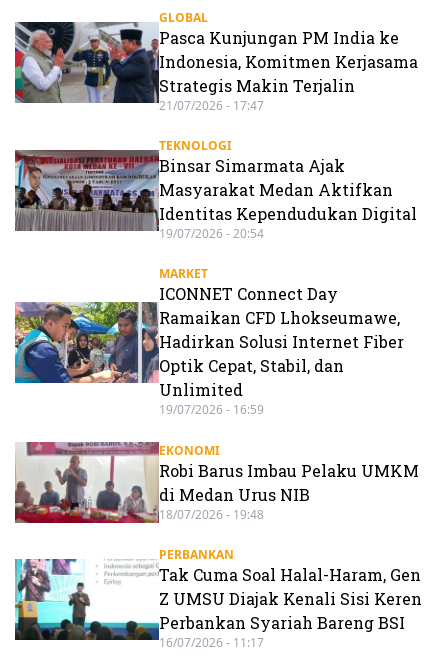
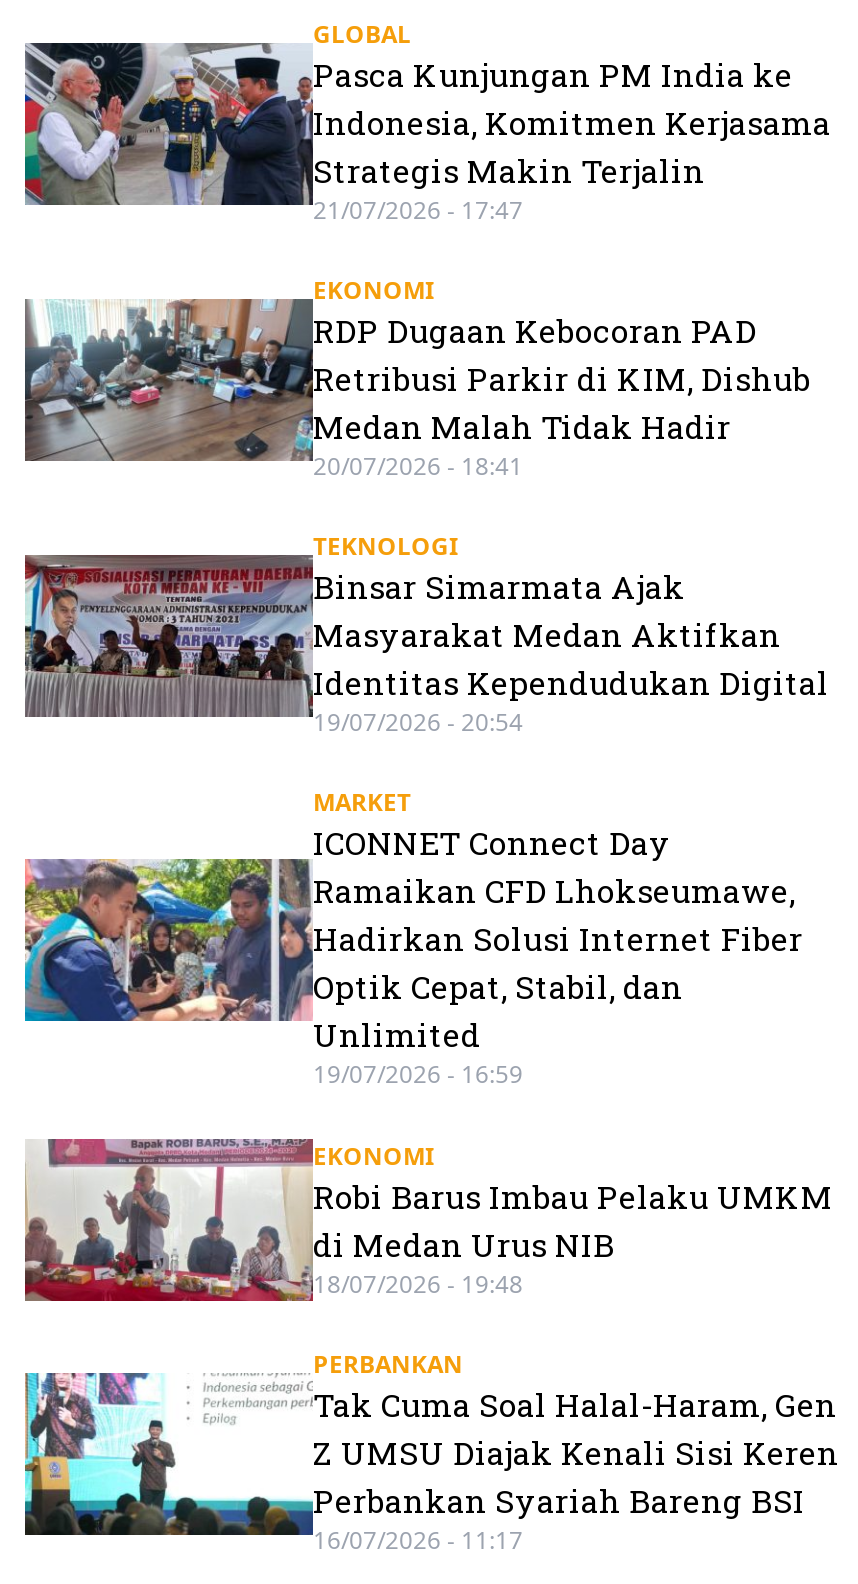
+ [image]
+ EKONOMI
+ RDP Dugaan Kebocoran PAD
+ Retribusi Parkir di KIM, Dishub
+ Medan Malah Tidak Hadir
+ 20/07/2026 - 18:41
